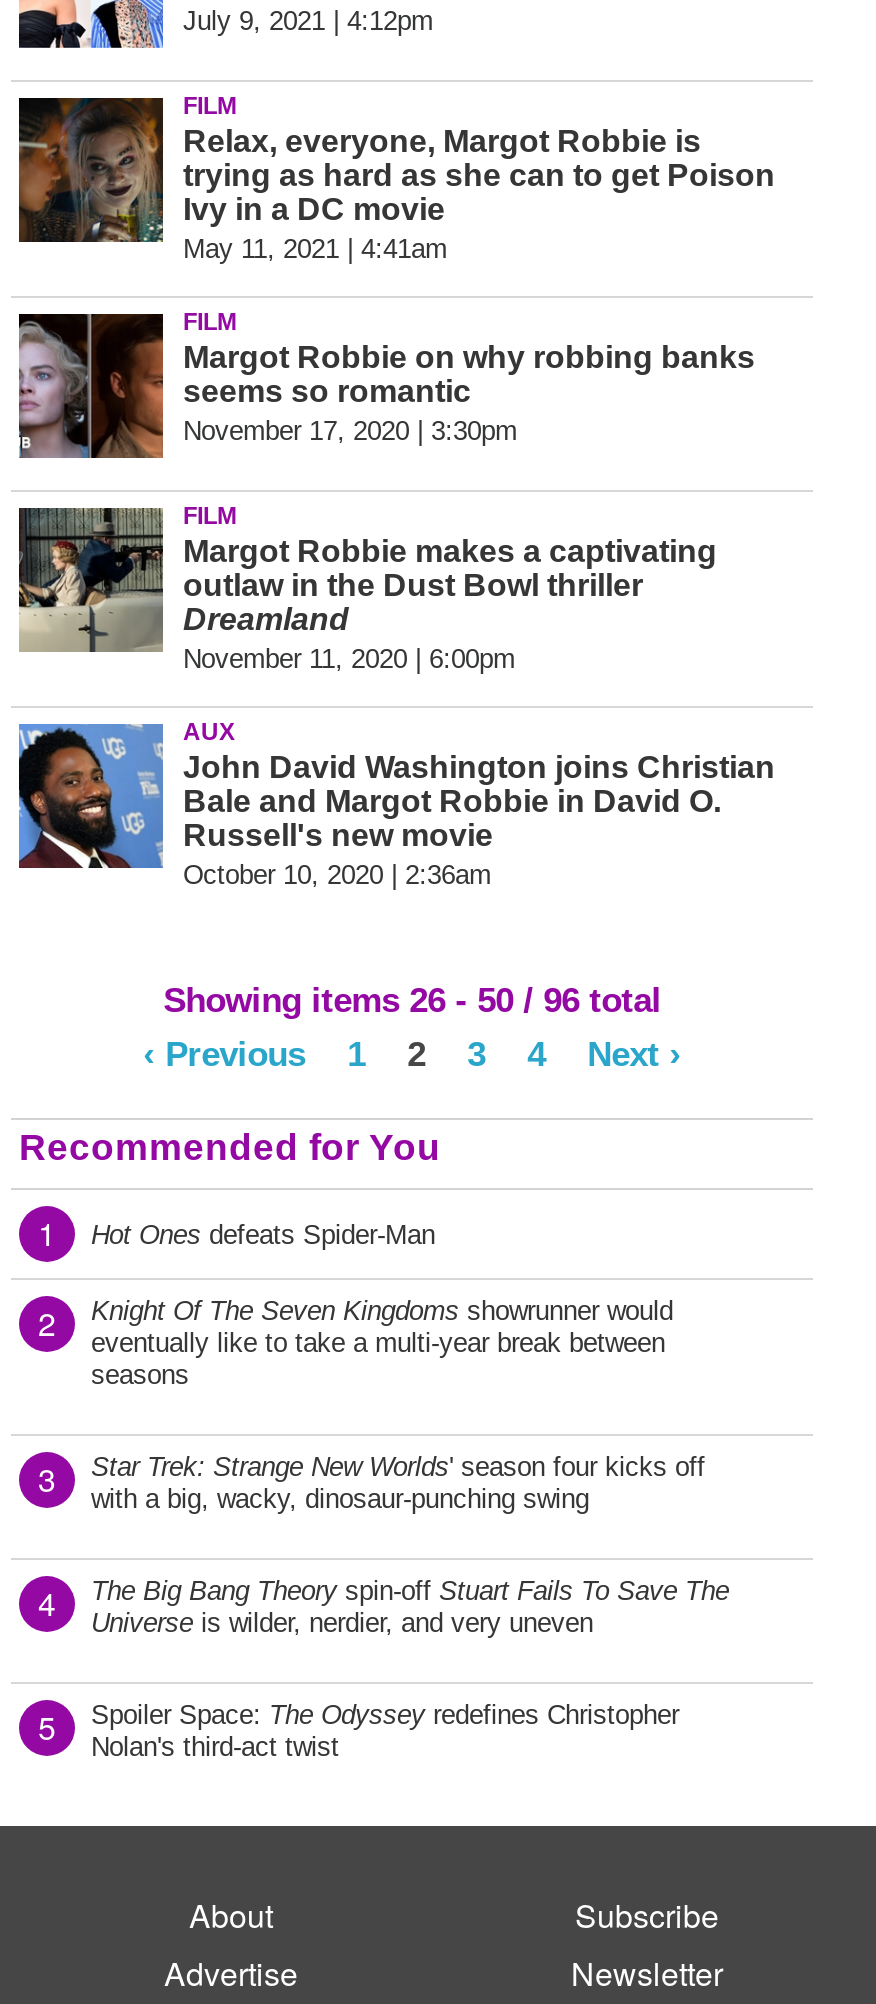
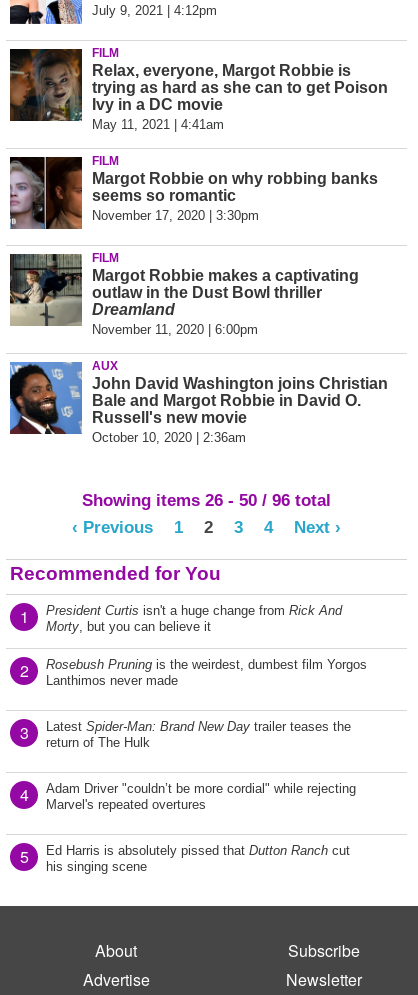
- Hot Ones defeats Spider-Man
+ President Curtis isn't a huge change from Rick And
+ Morty, but you can believe it

- Knight Of The Seven Kingdoms showrunner would
- eventually like to take a multi-year break between
- seasons
+ Rosebush Pruning is the weirdest, dumbest film Yorgos
+ Lanthimos never made

- Star Trek: Strange New Worlds ' season four kicks off
- with a big, wacky, dinosaur-punching swing
+ Latest Spider-Man: Brand New Day trailer teases the
+ return of The Hulk

- The Big Bang Theory spin-off Stuart Fails To Save The
- Universe is wilder, nerdier, and very uneven
+ Adam Driver "couldn’t be more cordial" while rejecting
+ Marvel's repeated overtures

- Spoiler Space: The Odyssey redefines Christopher
- Nolan's third-act twist
+ Ed Harris is absolutely pissed that Dutton Ranch cut
+ his singing scene
